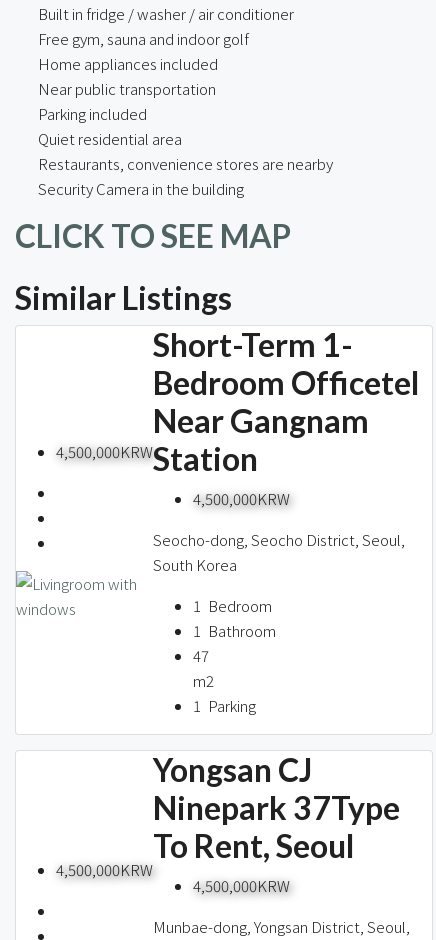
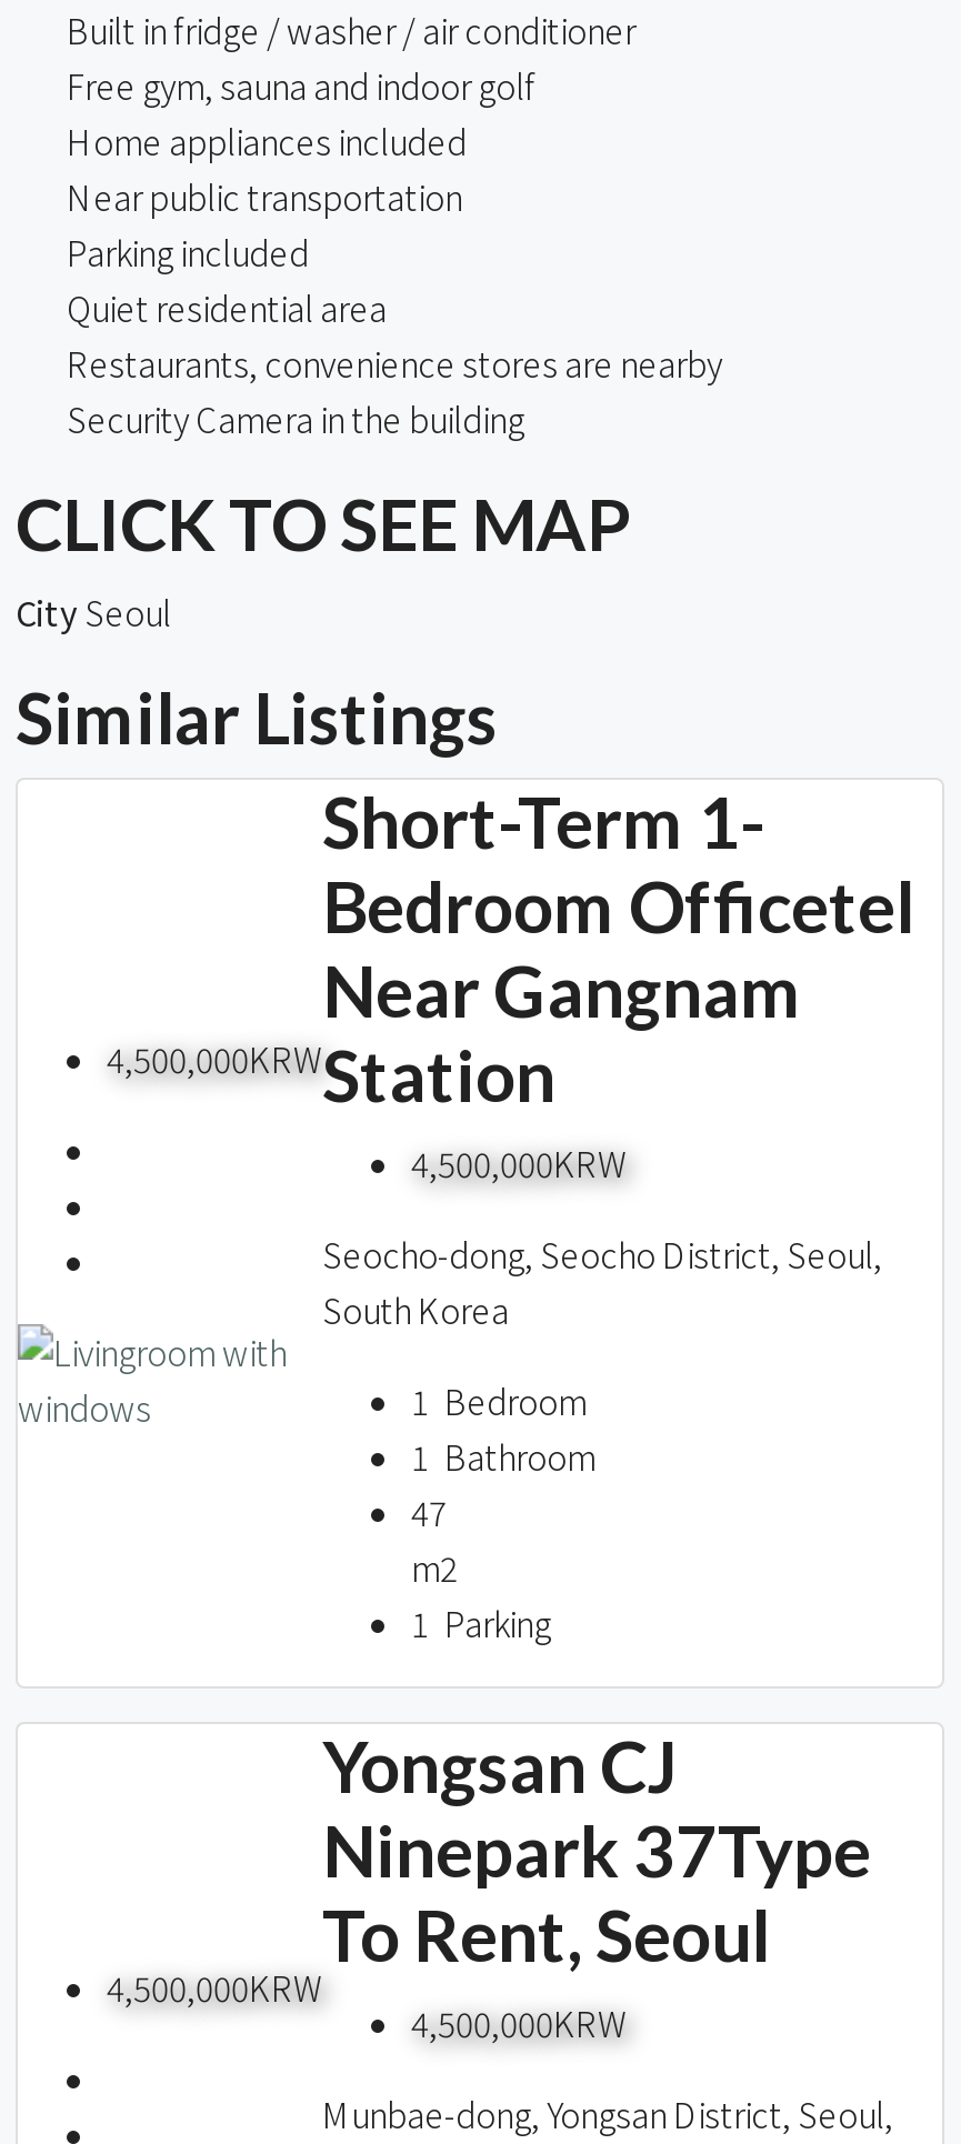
+ City Seoul
